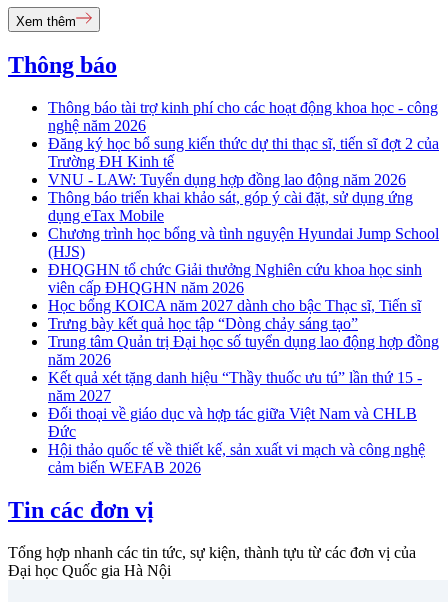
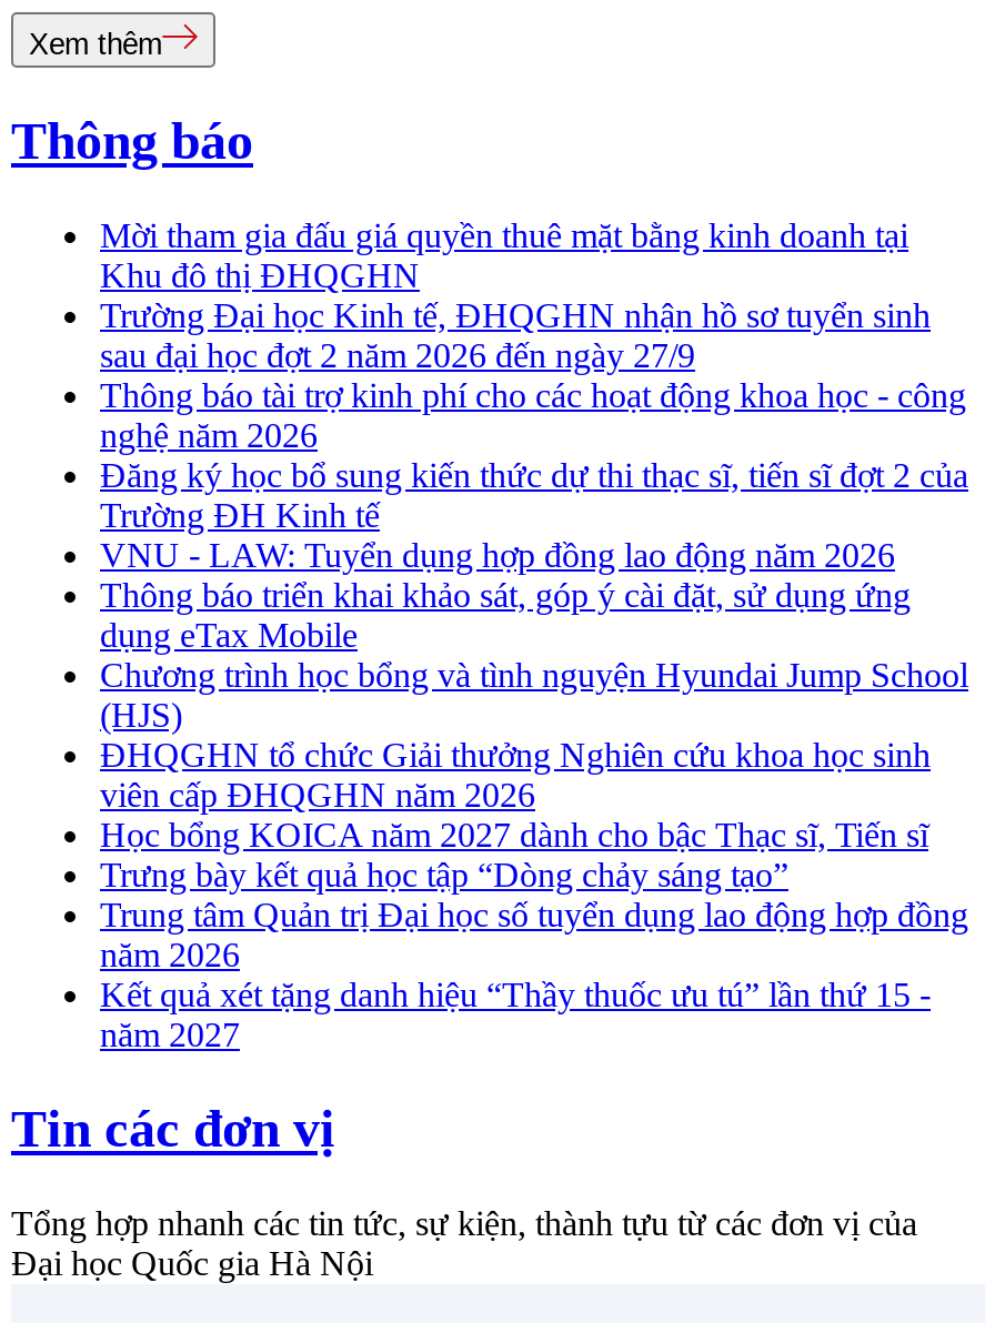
+ Mời tham gia đấu giá quyền thuê mặt bằng kinh doanh tại
+ Khu đô thị ĐHQGHN
+ Trường Đại học Kinh tế, ĐHQGHN nhận hồ sơ tuyển sinh
+ sau đại học đợt 2 năm 2026 đến ngày 27/9

moved down: Thông báo tài trợ kinh phí cho các hoạt động khoa học - công | nghệ năm 2026 | Đăng ký học bổ sung kiến thức dự thi thạc sĩ, tiến sĩ đợt 2 của | ... | Kết quả xét tặng danh hiệu “Thầy thuốc ưu tú” lần thứ 15 - | năm 2027

- Đối thoại về giáo dục và hợp tác giữa Việt Nam và CHLB
- Đức
- Hội thảo quốc tế về thiết kế, sản xuất vi mạch và công nghệ
- cảm biến WEFAB 2026
